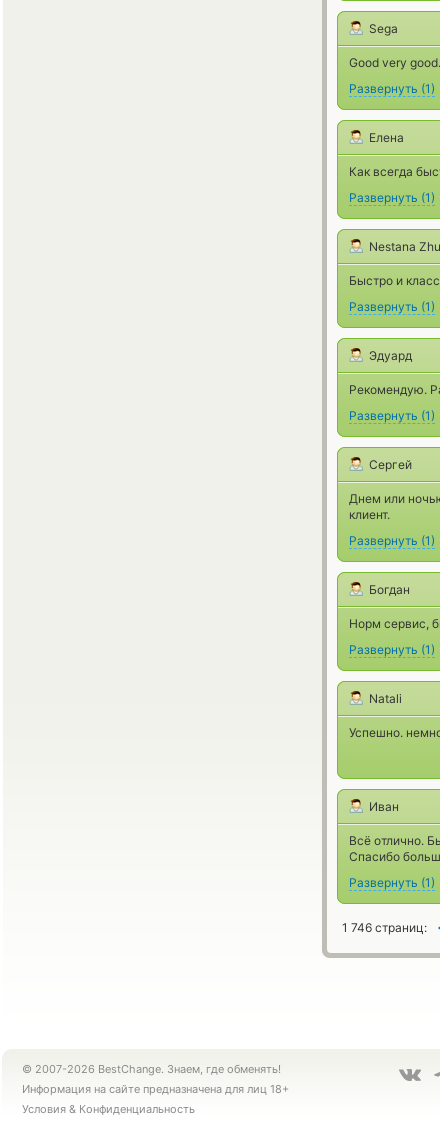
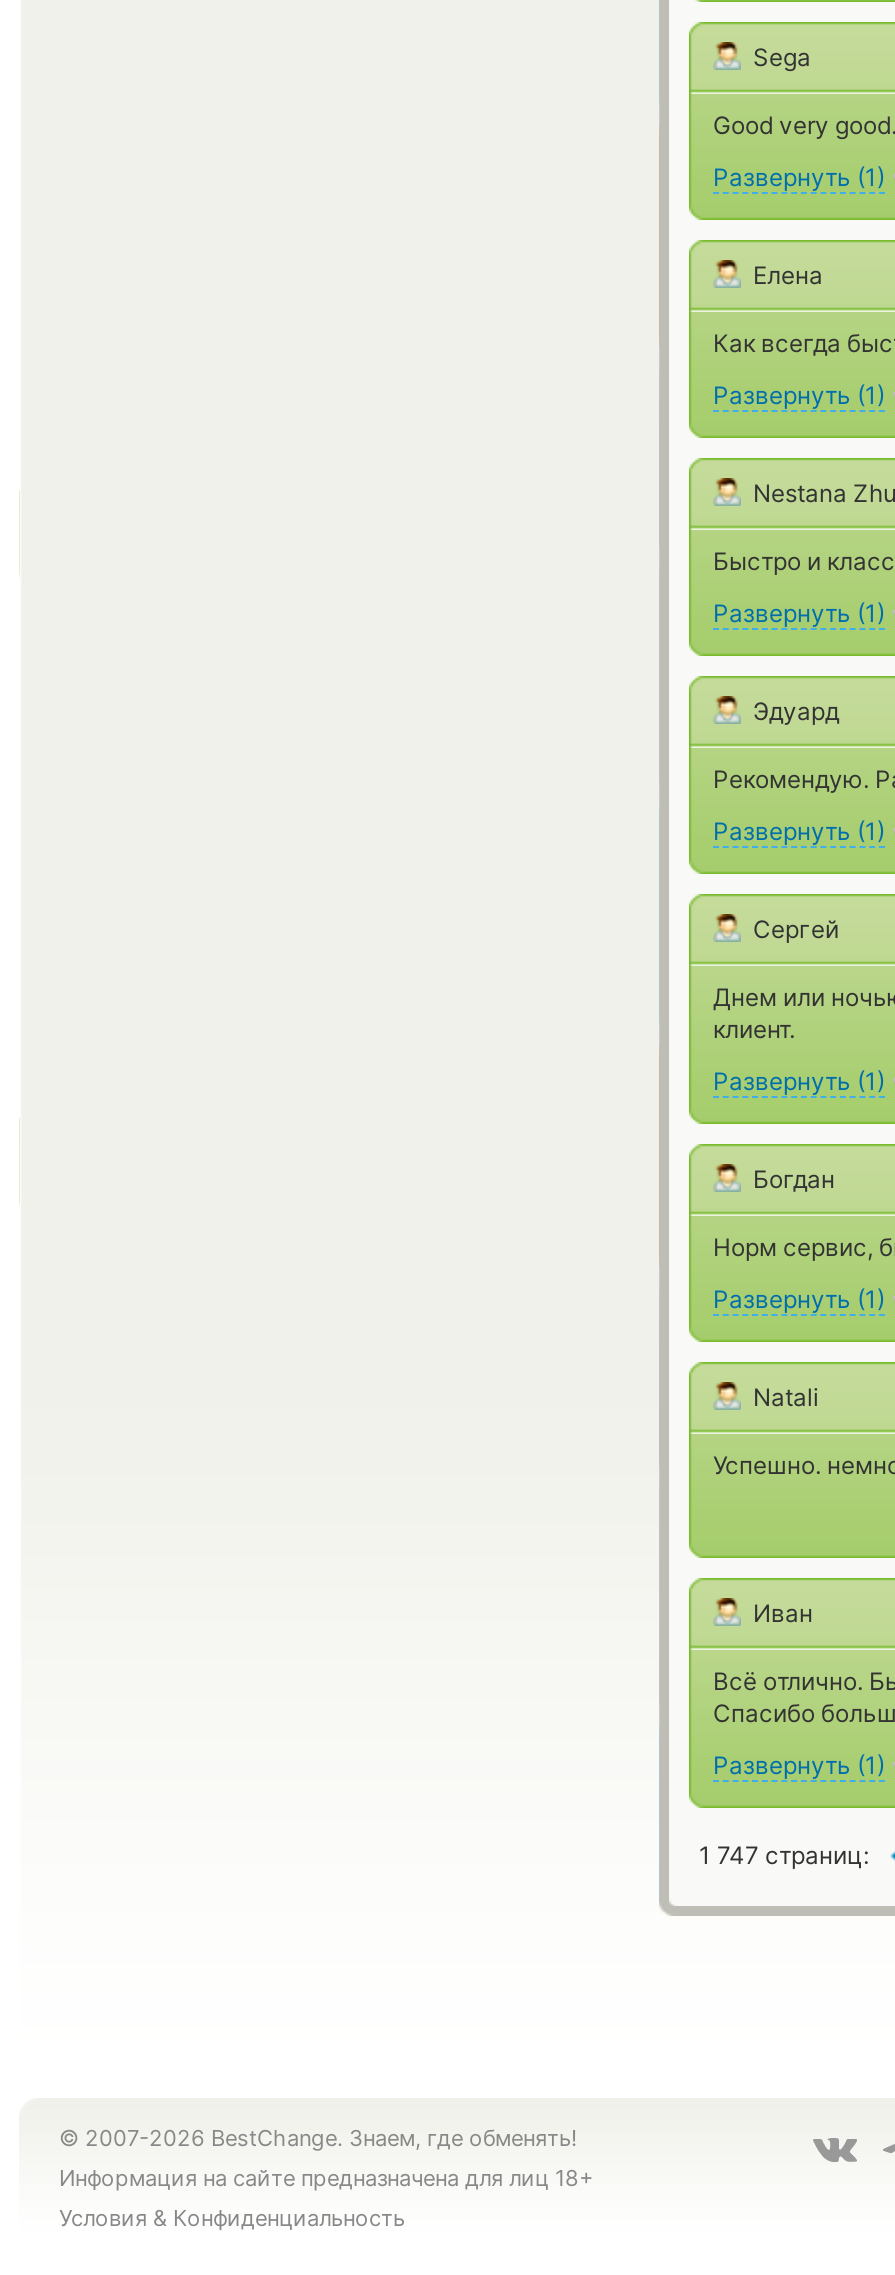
- 1 746 страниц:
+ 1 747 страниц:
